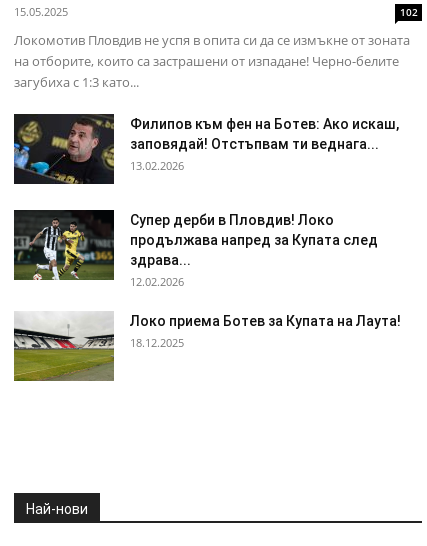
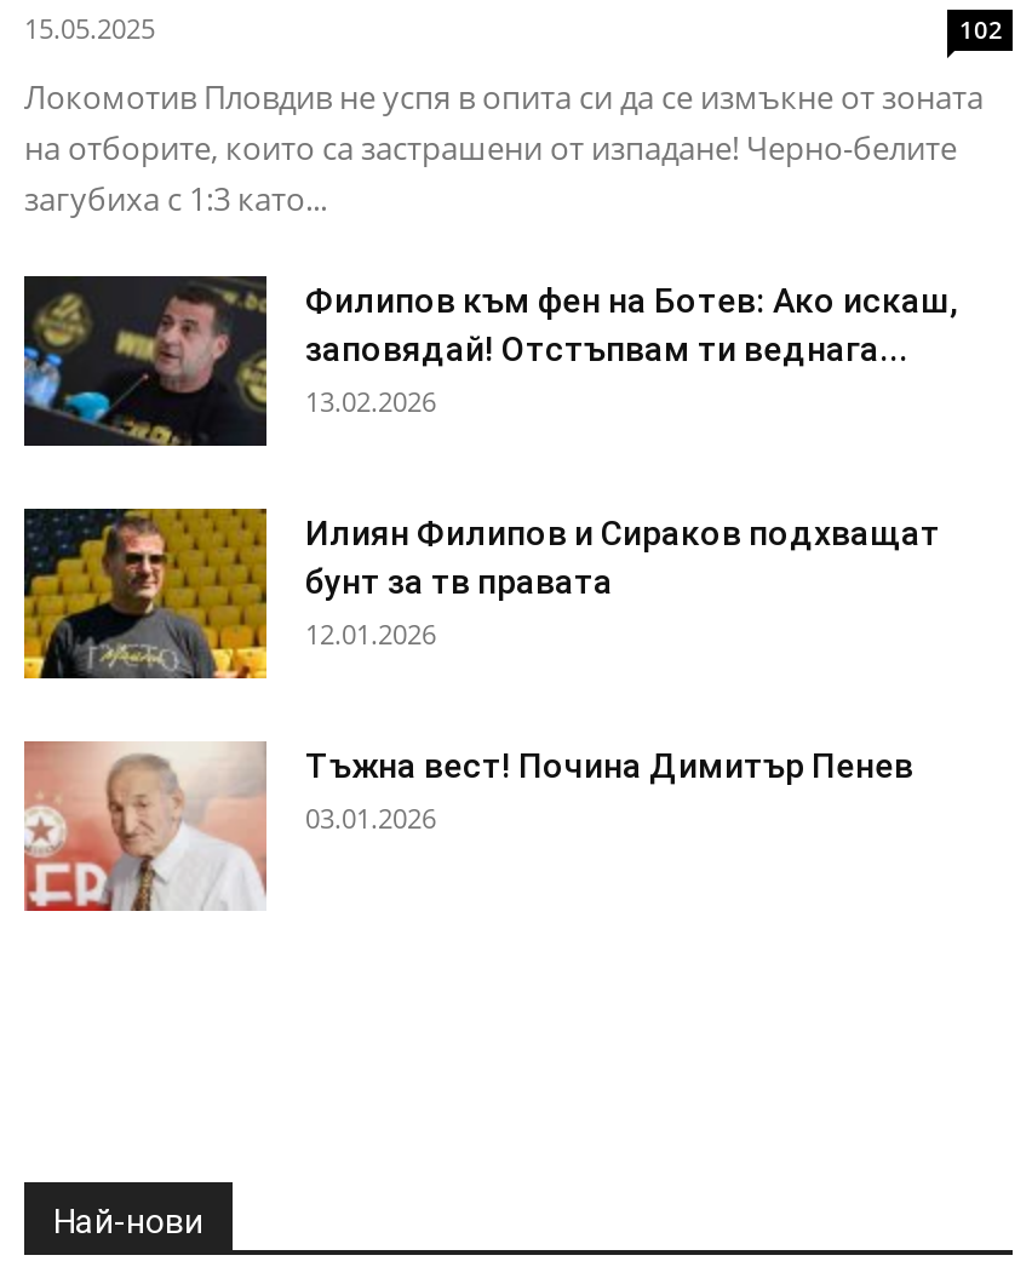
- [image]
- Супер дерби в Пловдив! Локо
- продължава напред за Купата след
- здрава...
- 12.02.2026
+ [image]
+ Илиян Филипов и Сираков подхващат
+ бунт за тв правата
+ 12.01.2026

- [image]
- Локо приема Ботев за Купата на Лаута!
- 18.12.2025
+ [image]
+ Тъжна вест! Почина Димитър Пенев
+ 03.01.2026
